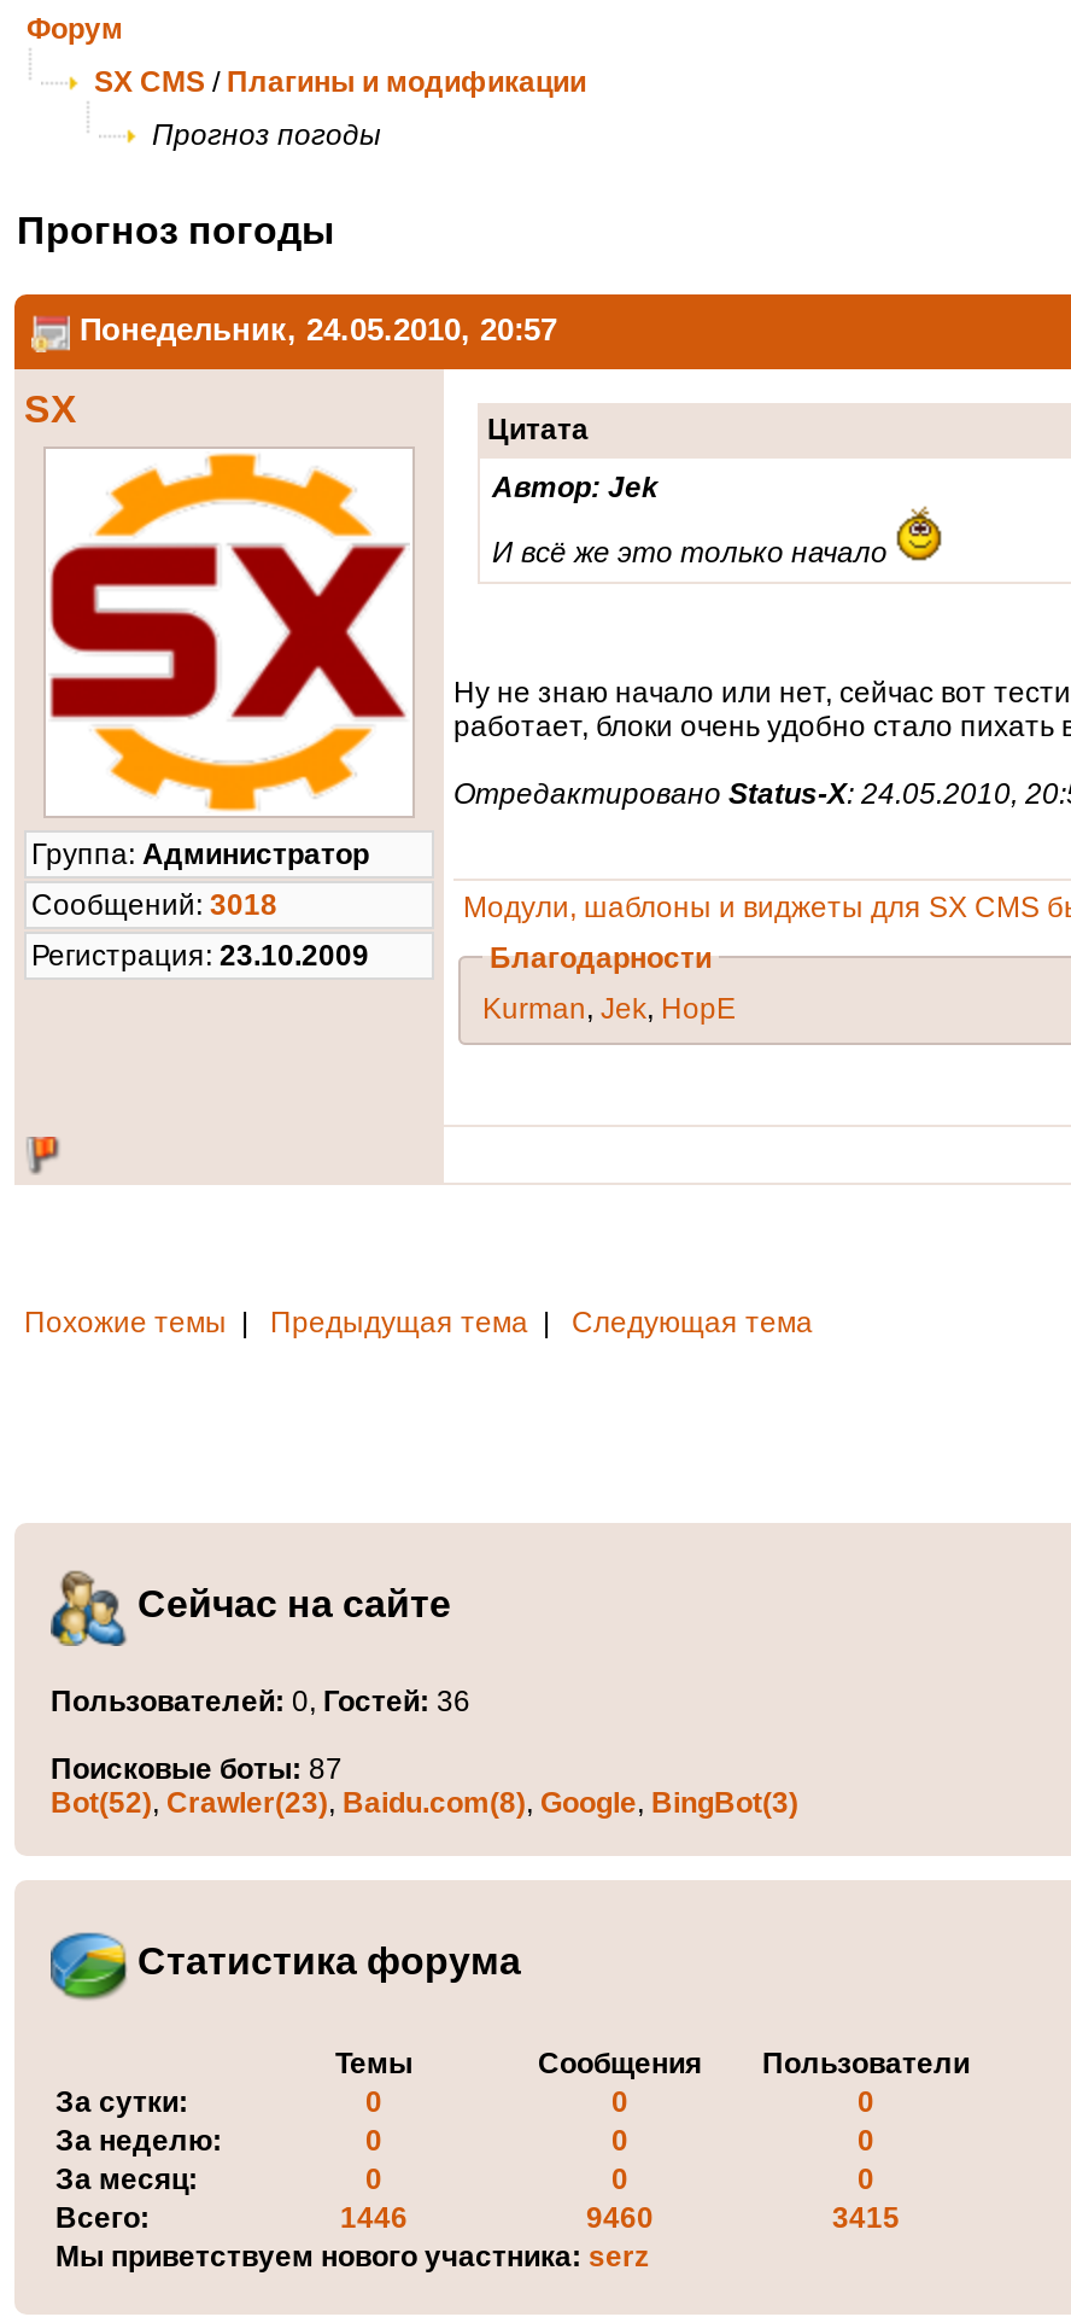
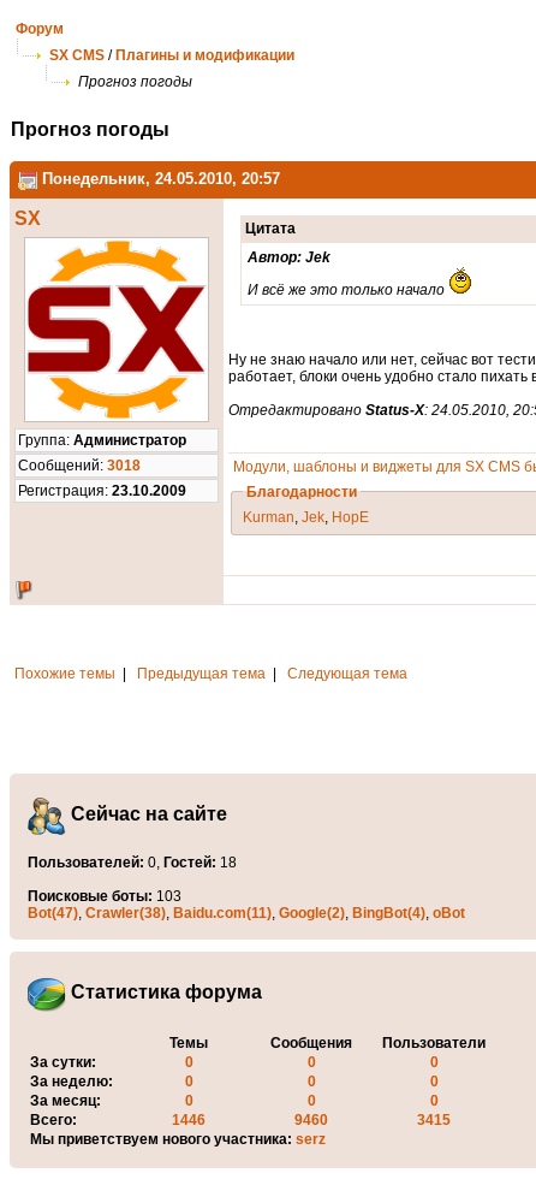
- Пользователей: 0, Гостей: 36
+ Пользователей: 0, Гостей: 18

- Поисковые боты: 87
- Bot(52), Crawler(23), Baidu.com(8), Google, BingBot(3)
+ Поисковые боты: 103
+ Bot(47), Crawler(38), Baidu.com(11), Google(2), BingBot(4), oBot
